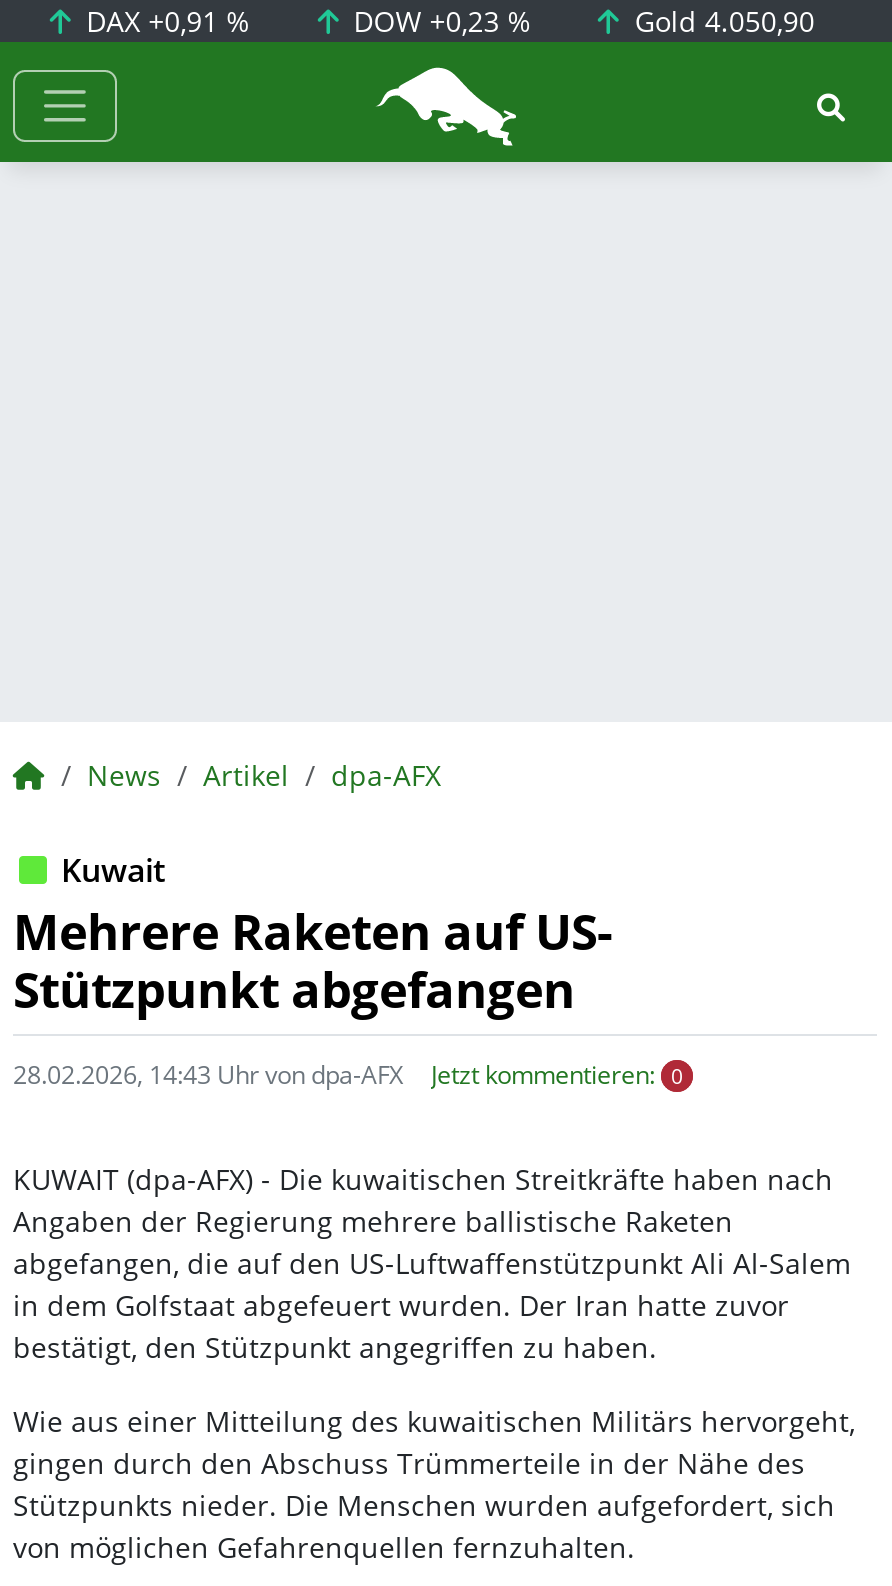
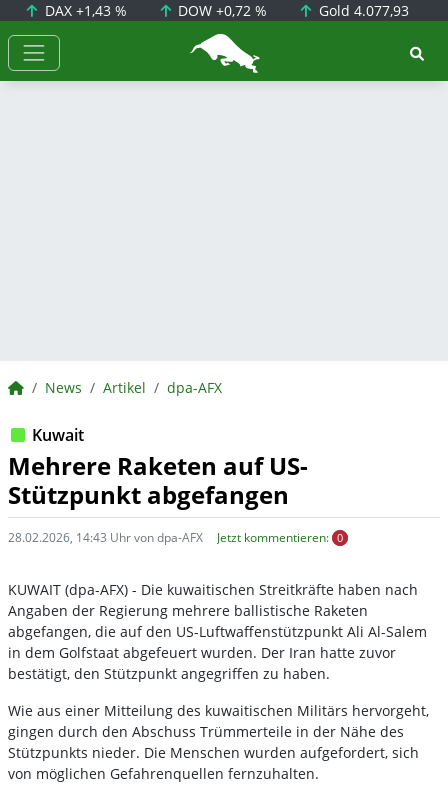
- DAX +0,91 %
+ DAX +1,43 %

- DOW +0,23 %
+ DOW +0,72 %

- Gold 4.050,90
+ Gold 4.077,93
